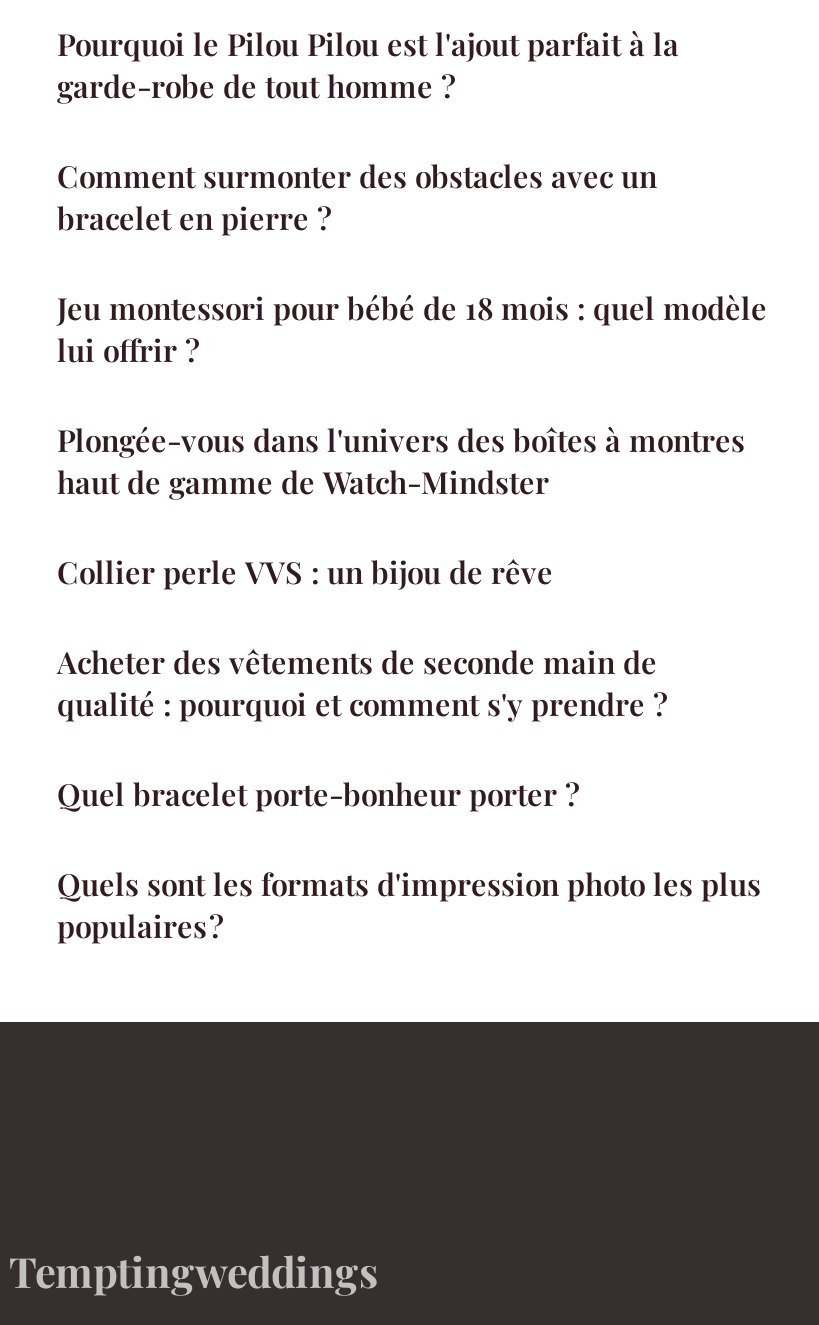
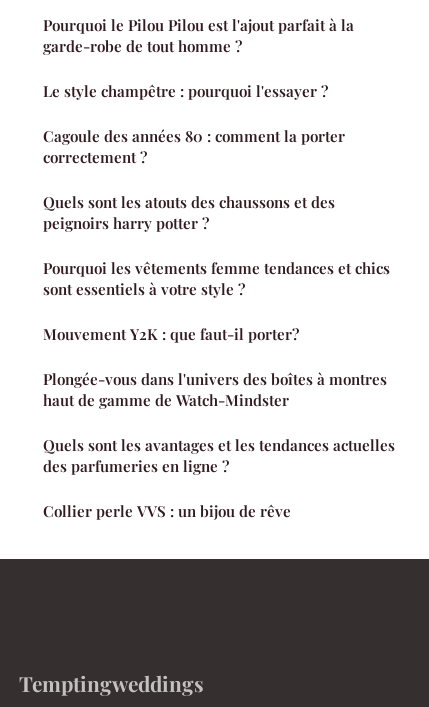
- Comment surmonter des obstacles avec un
- bracelet en pierre ?
- Jeu montessori pour bébé de 18 mois : quel modèle
- lui offrir ?
+ Le style champêtre : pourquoi l'essayer ?
+ Cagoule des années 80 : comment la porter
+ correctement ?
+ Quels sont les atouts des chaussons et des
+ peignoirs harry potter ?
+ Pourquoi les vêtements femme tendances et chics
+ sont essentiels à votre style ?
+ Mouvement Y2K : que faut-il porter?

moved down: Plongée-vous dans l'univers des boîtes à montres | haut de gamme de Watch-Mindster

+ Quels sont les avantages et les tendances actuelles
+ des parfumeries en ligne ?

moved down: Collier perle VVS : un bijou de rêve

- Acheter des vêtements de seconde main de
- qualité : pourquoi et comment s'y prendre ?
- Quel bracelet porte-bonheur porter ?
- Quels sont les formats d'impression photo les plus
- populaires ?
